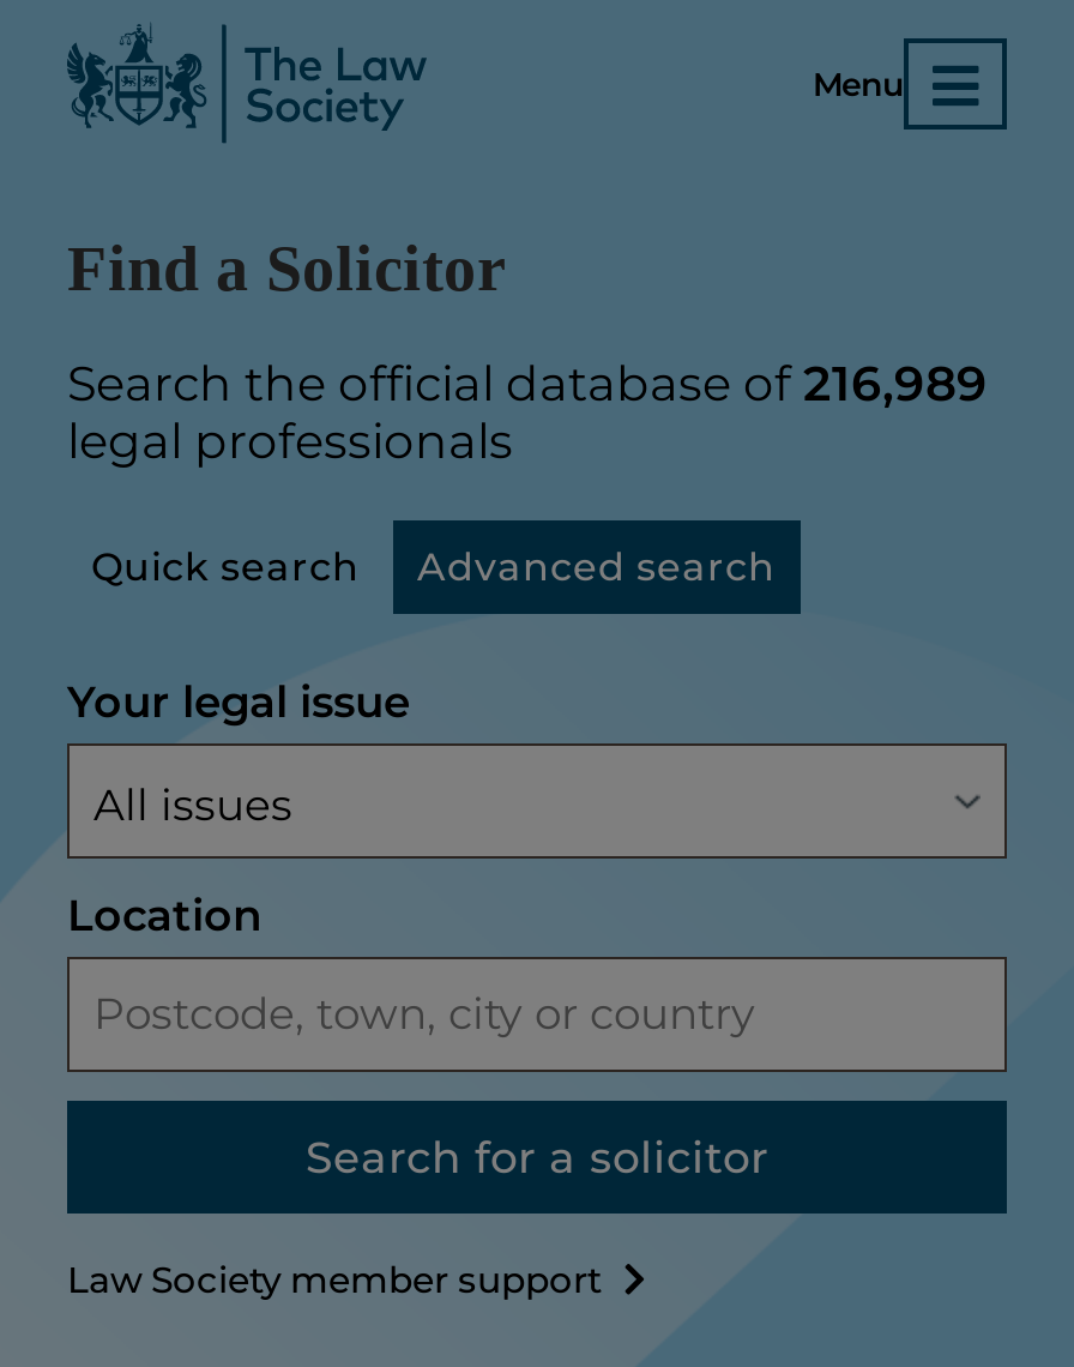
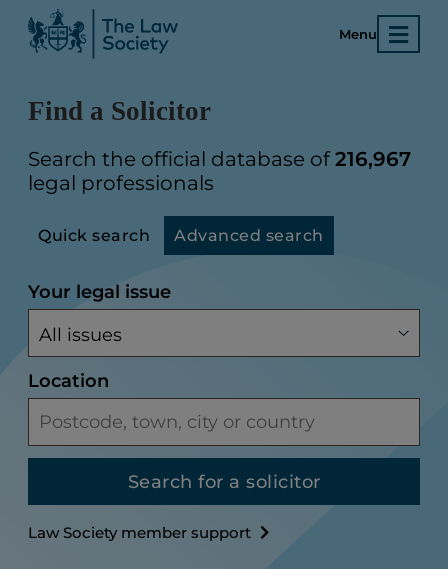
- Search the official database of 216,989
+ Search the official database of 216,967
